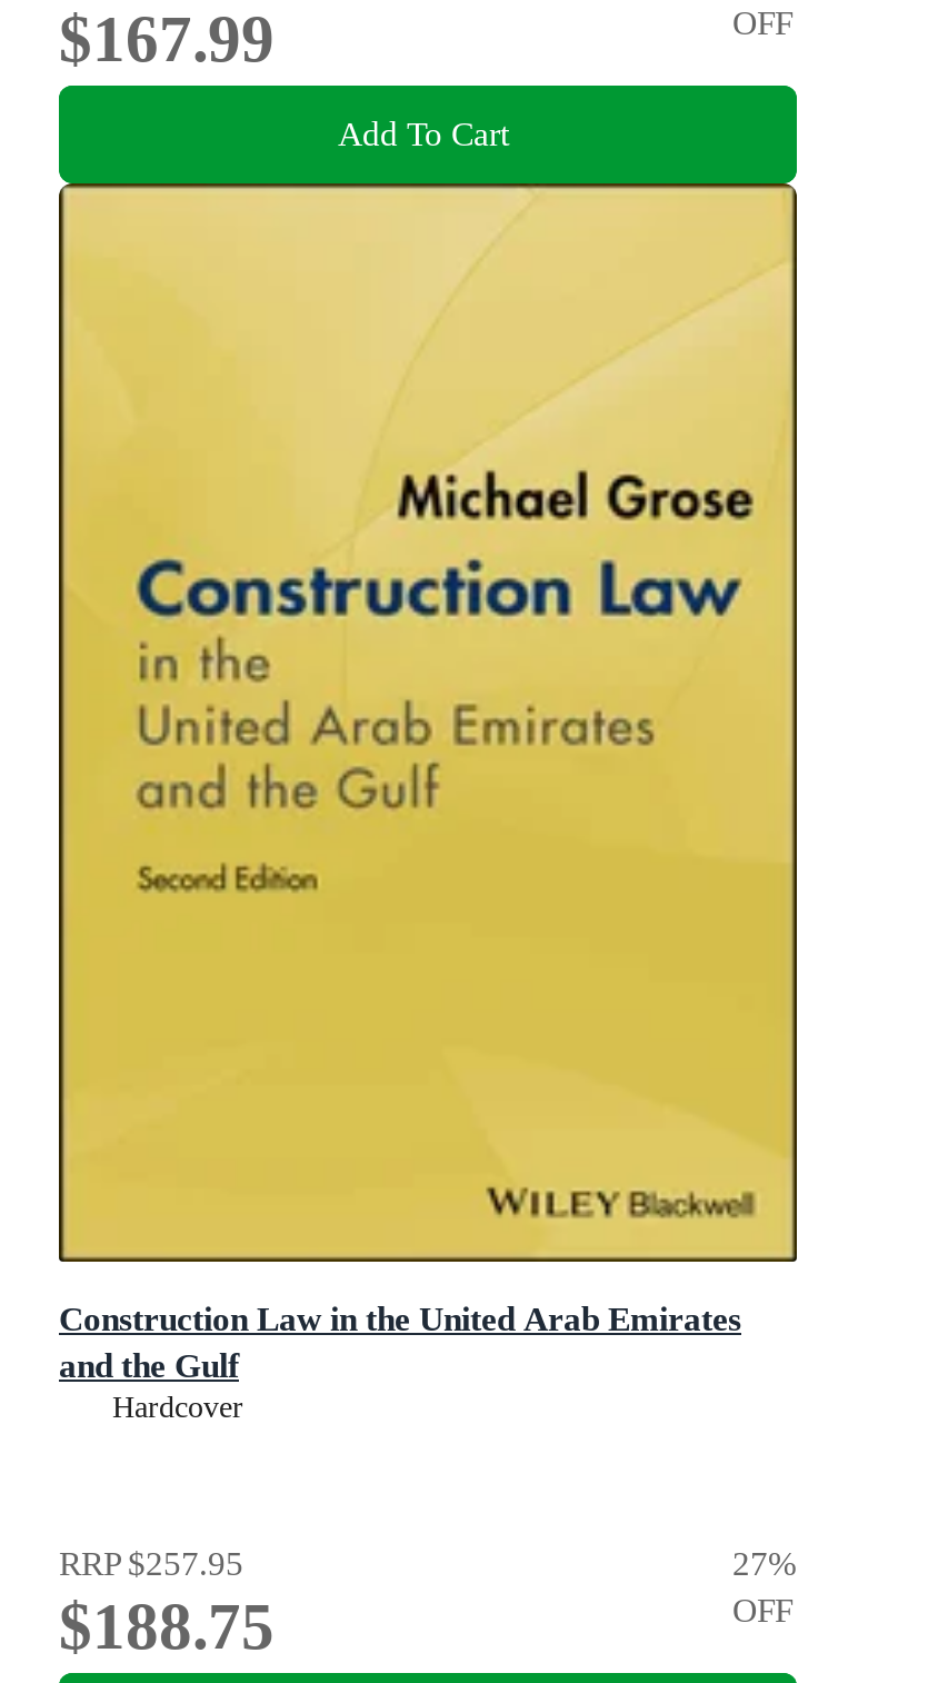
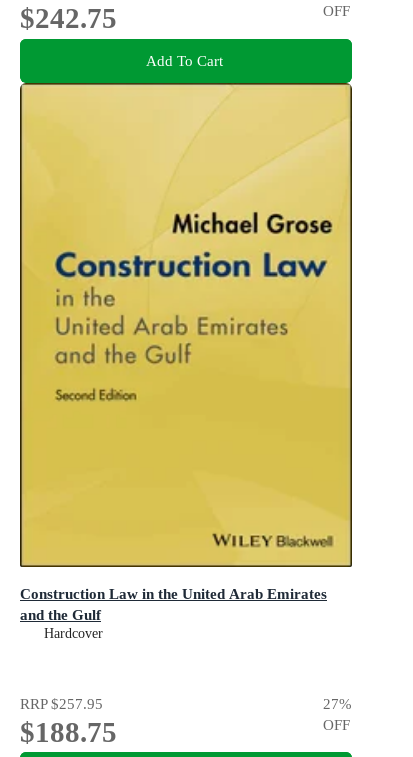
- $167.99
+ $242.75
